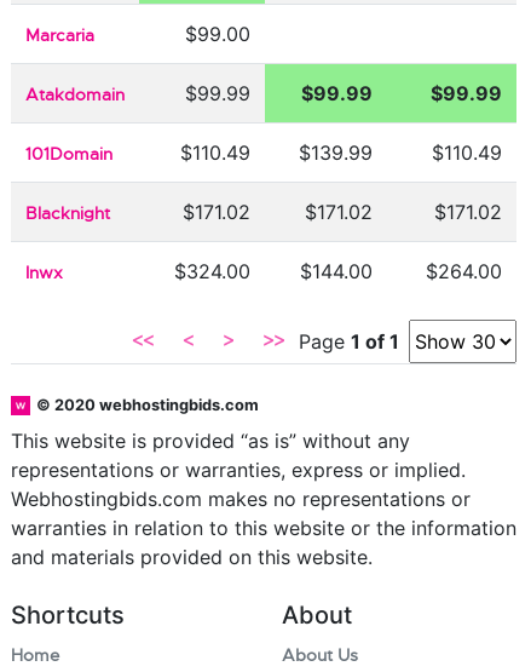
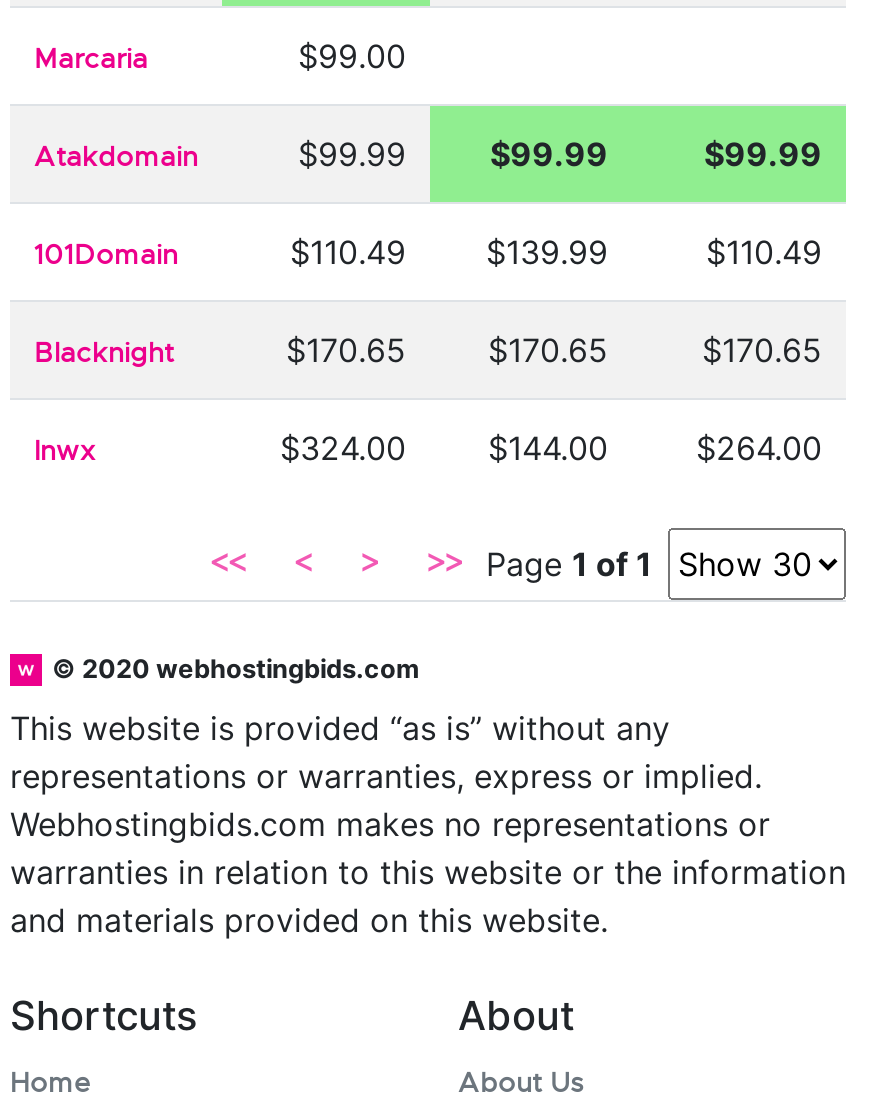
- $171.02
+ $170.65

- $171.02
+ $170.65

- $171.02
+ $170.65
